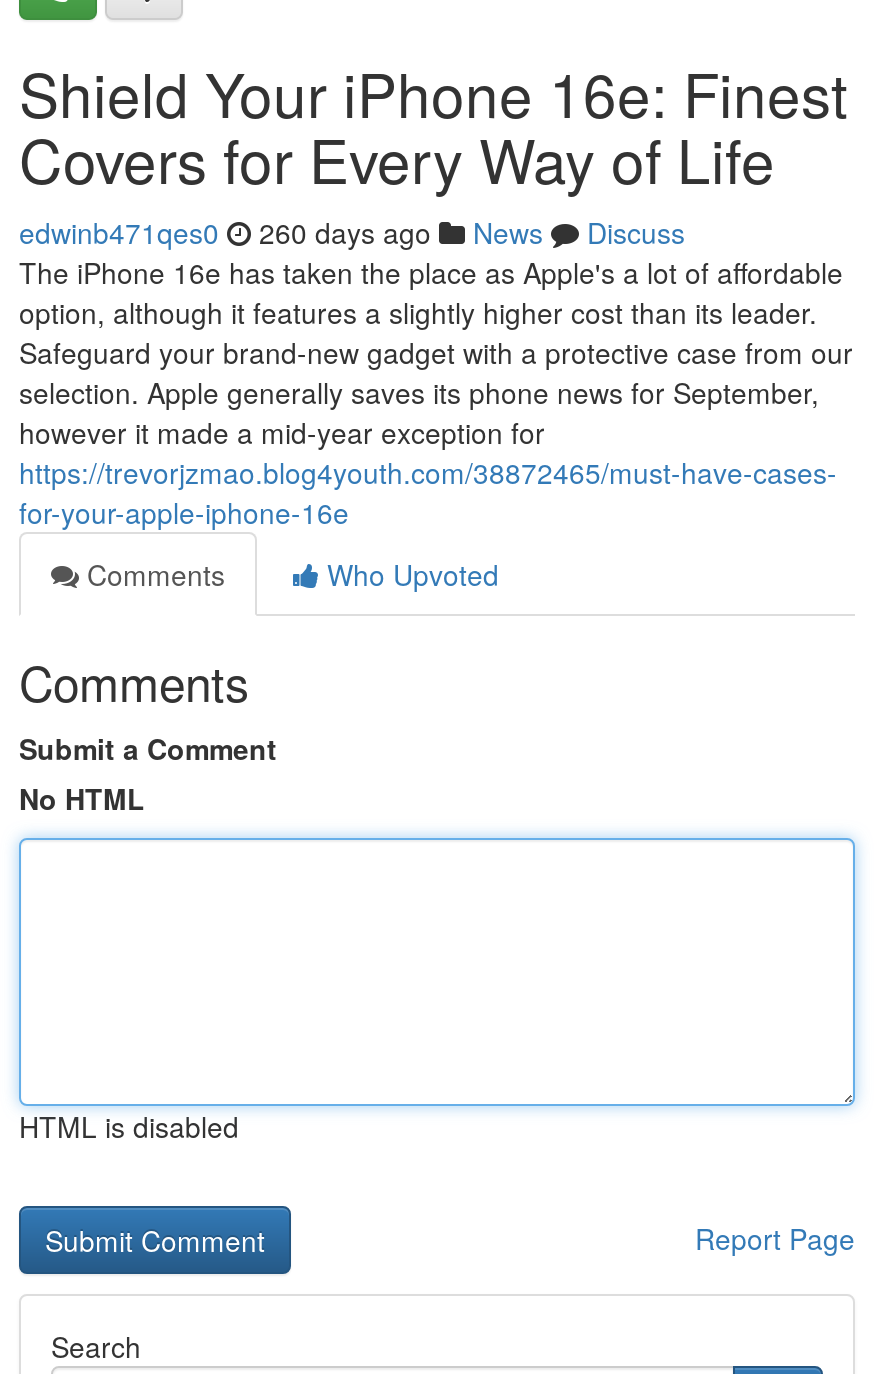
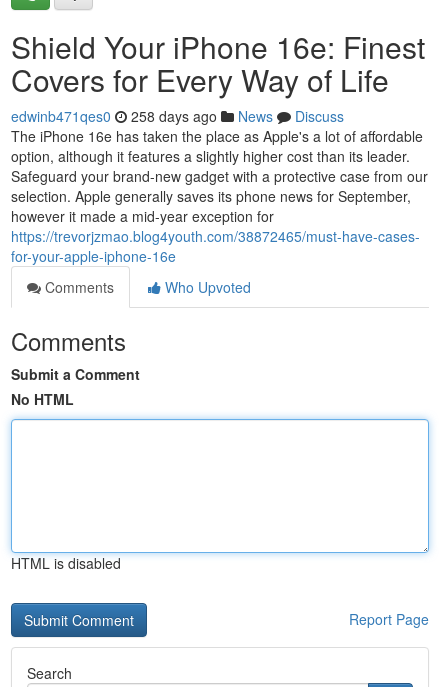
- edwinb471qes0 260 days ago News Discuss
+ edwinb471qes0 258 days ago News Discuss
